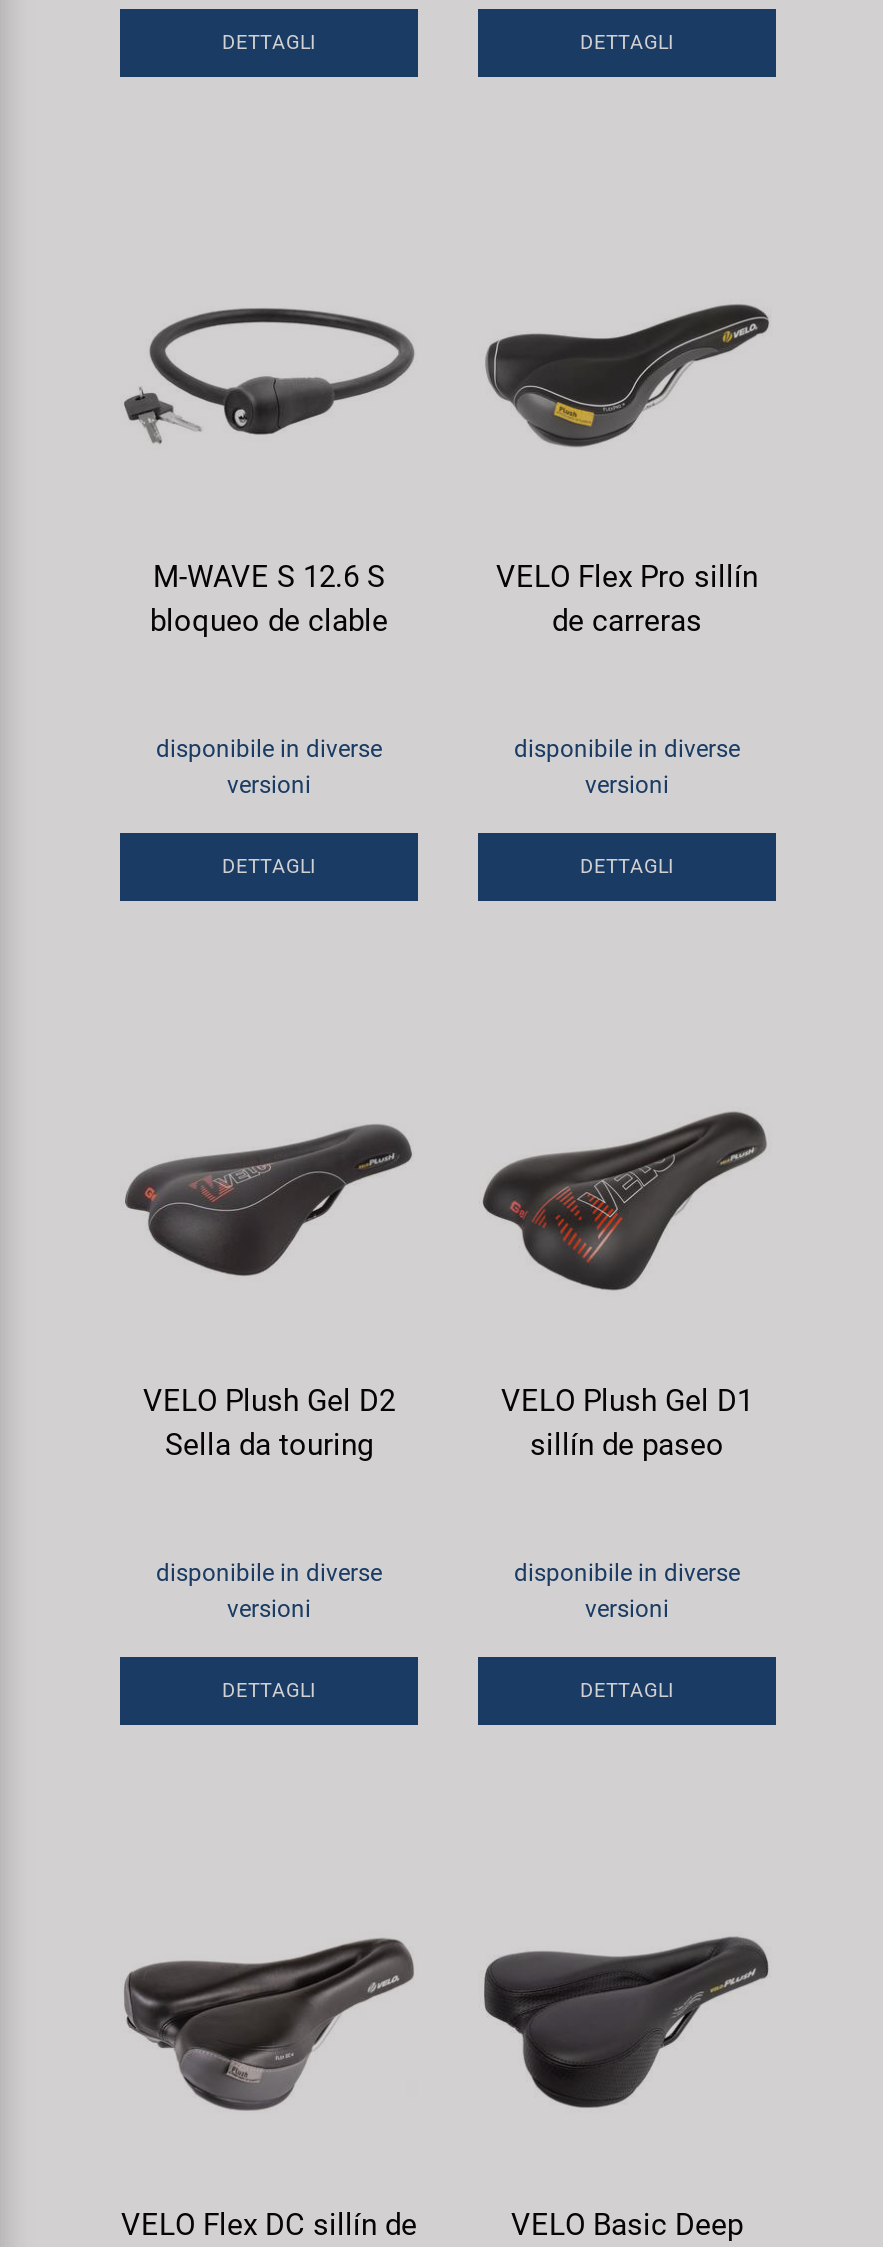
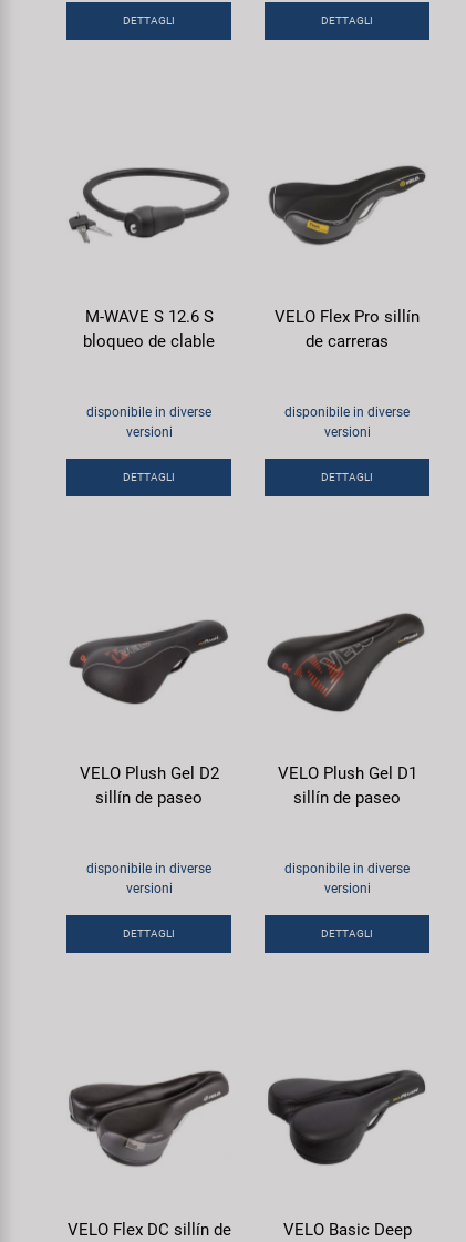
- Sella da touring
+ sillín de paseo
